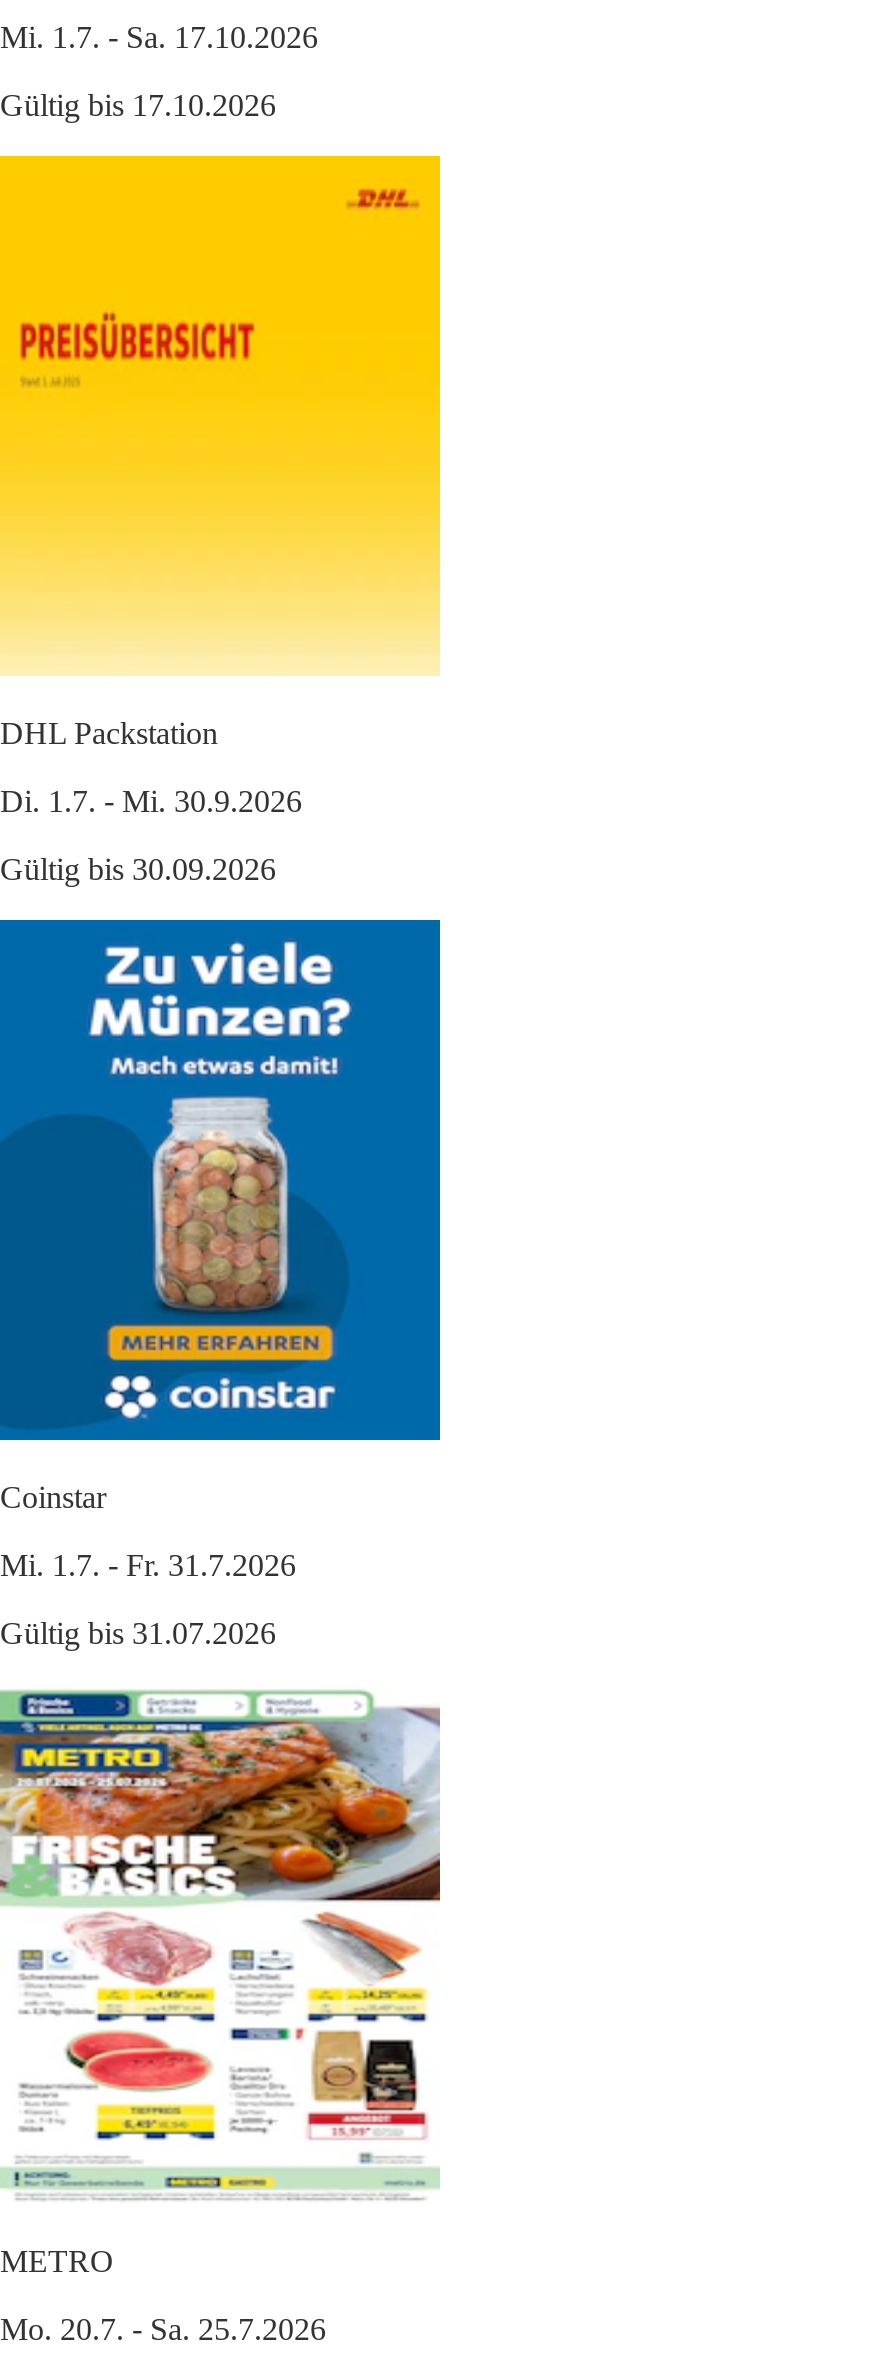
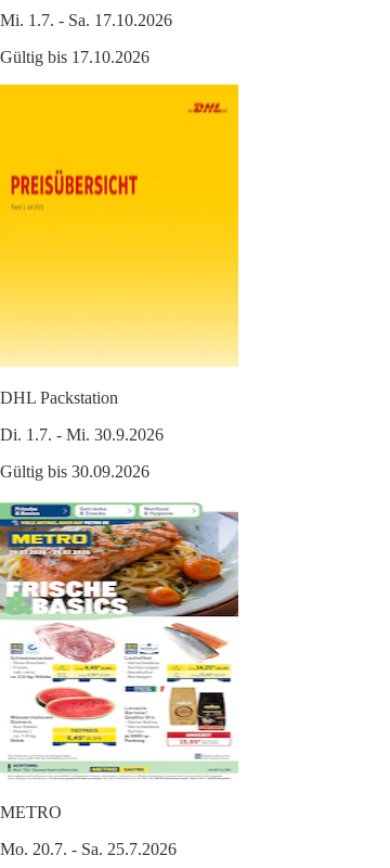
- [image]
- Coinstar
- Mi. 1.7. - Fr. 31.7.2026
- Gültig bis 31.07.2026
